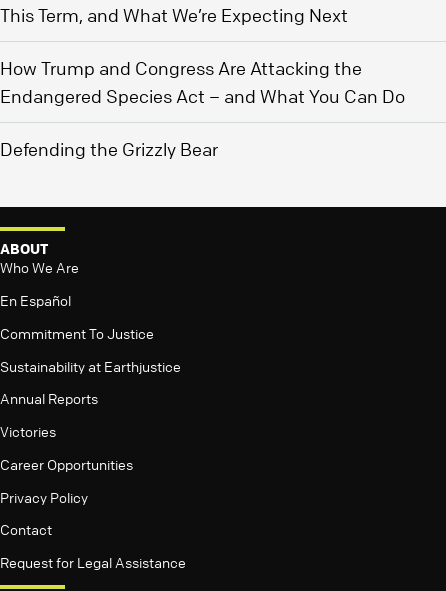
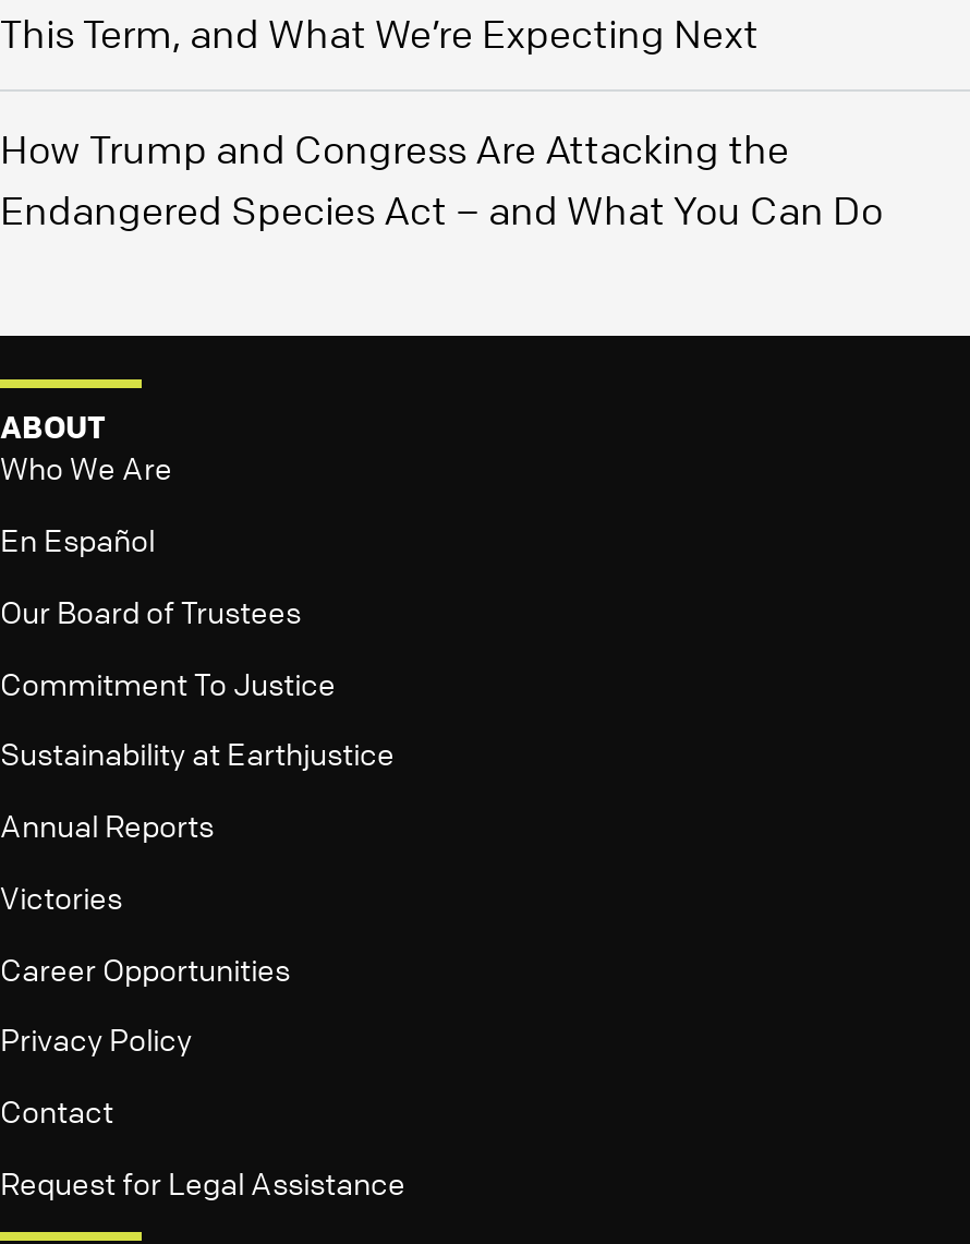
- Defending the Grizzly Bear

moved up: ABOUT | Who We Are | En Español

+ Our Board of Trustees
